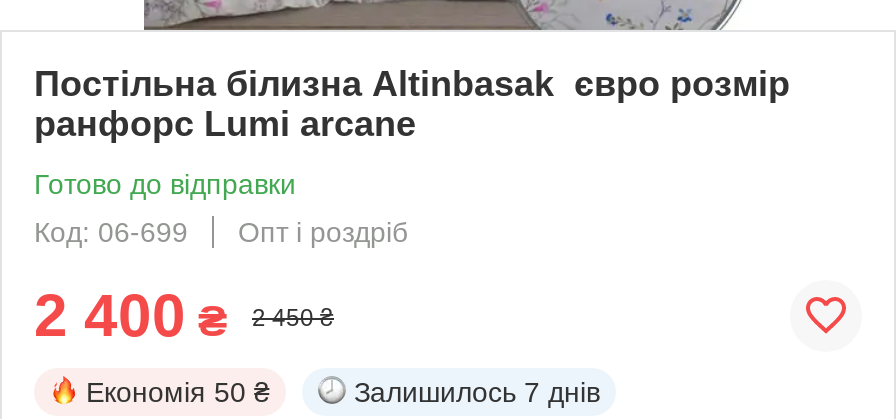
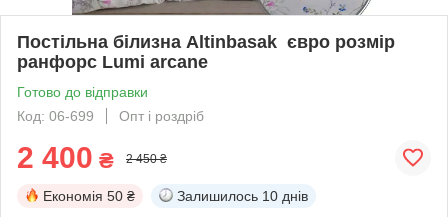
- Залишилось 7 днів
+ Залишилось 10 днів
